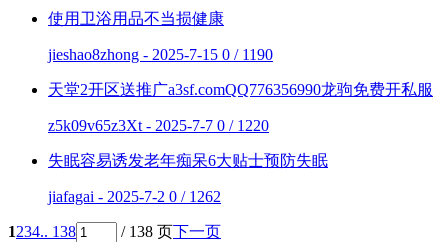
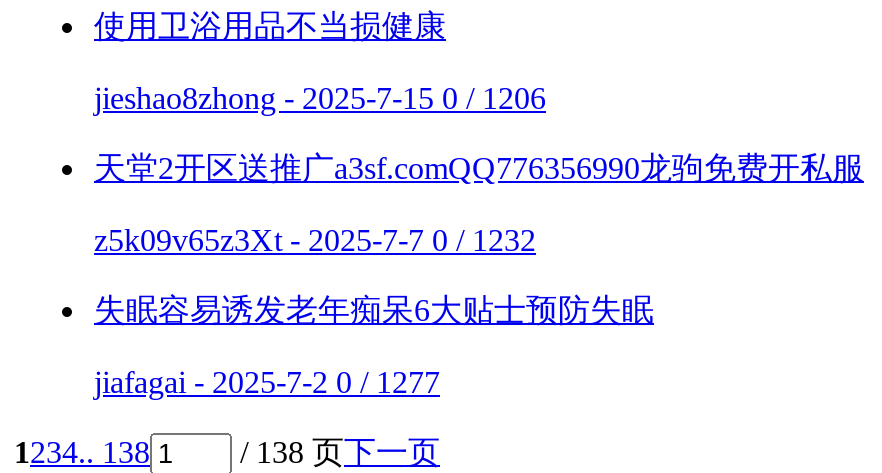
- jieshao8zhong - 2025-7-15 0 / 1190
+ jieshao8zhong - 2025-7-15 0 / 1206

- z5k09v65z3Xt - 2025-7-7 0 / 1220
+ z5k09v65z3Xt - 2025-7-7 0 / 1232

- jiafagai - 2025-7-2 0 / 1262
+ jiafagai - 2025-7-2 0 / 1277
